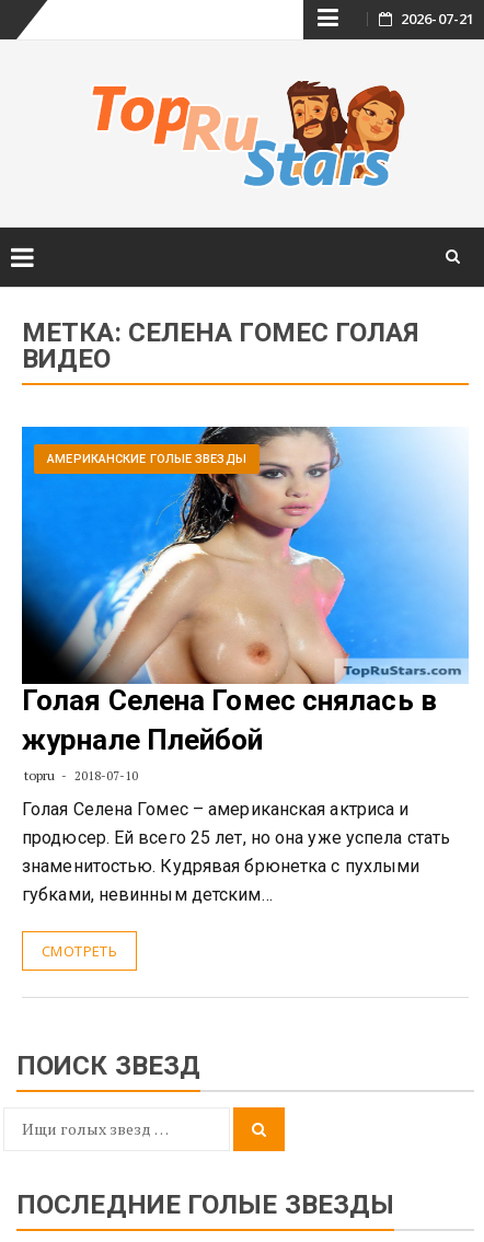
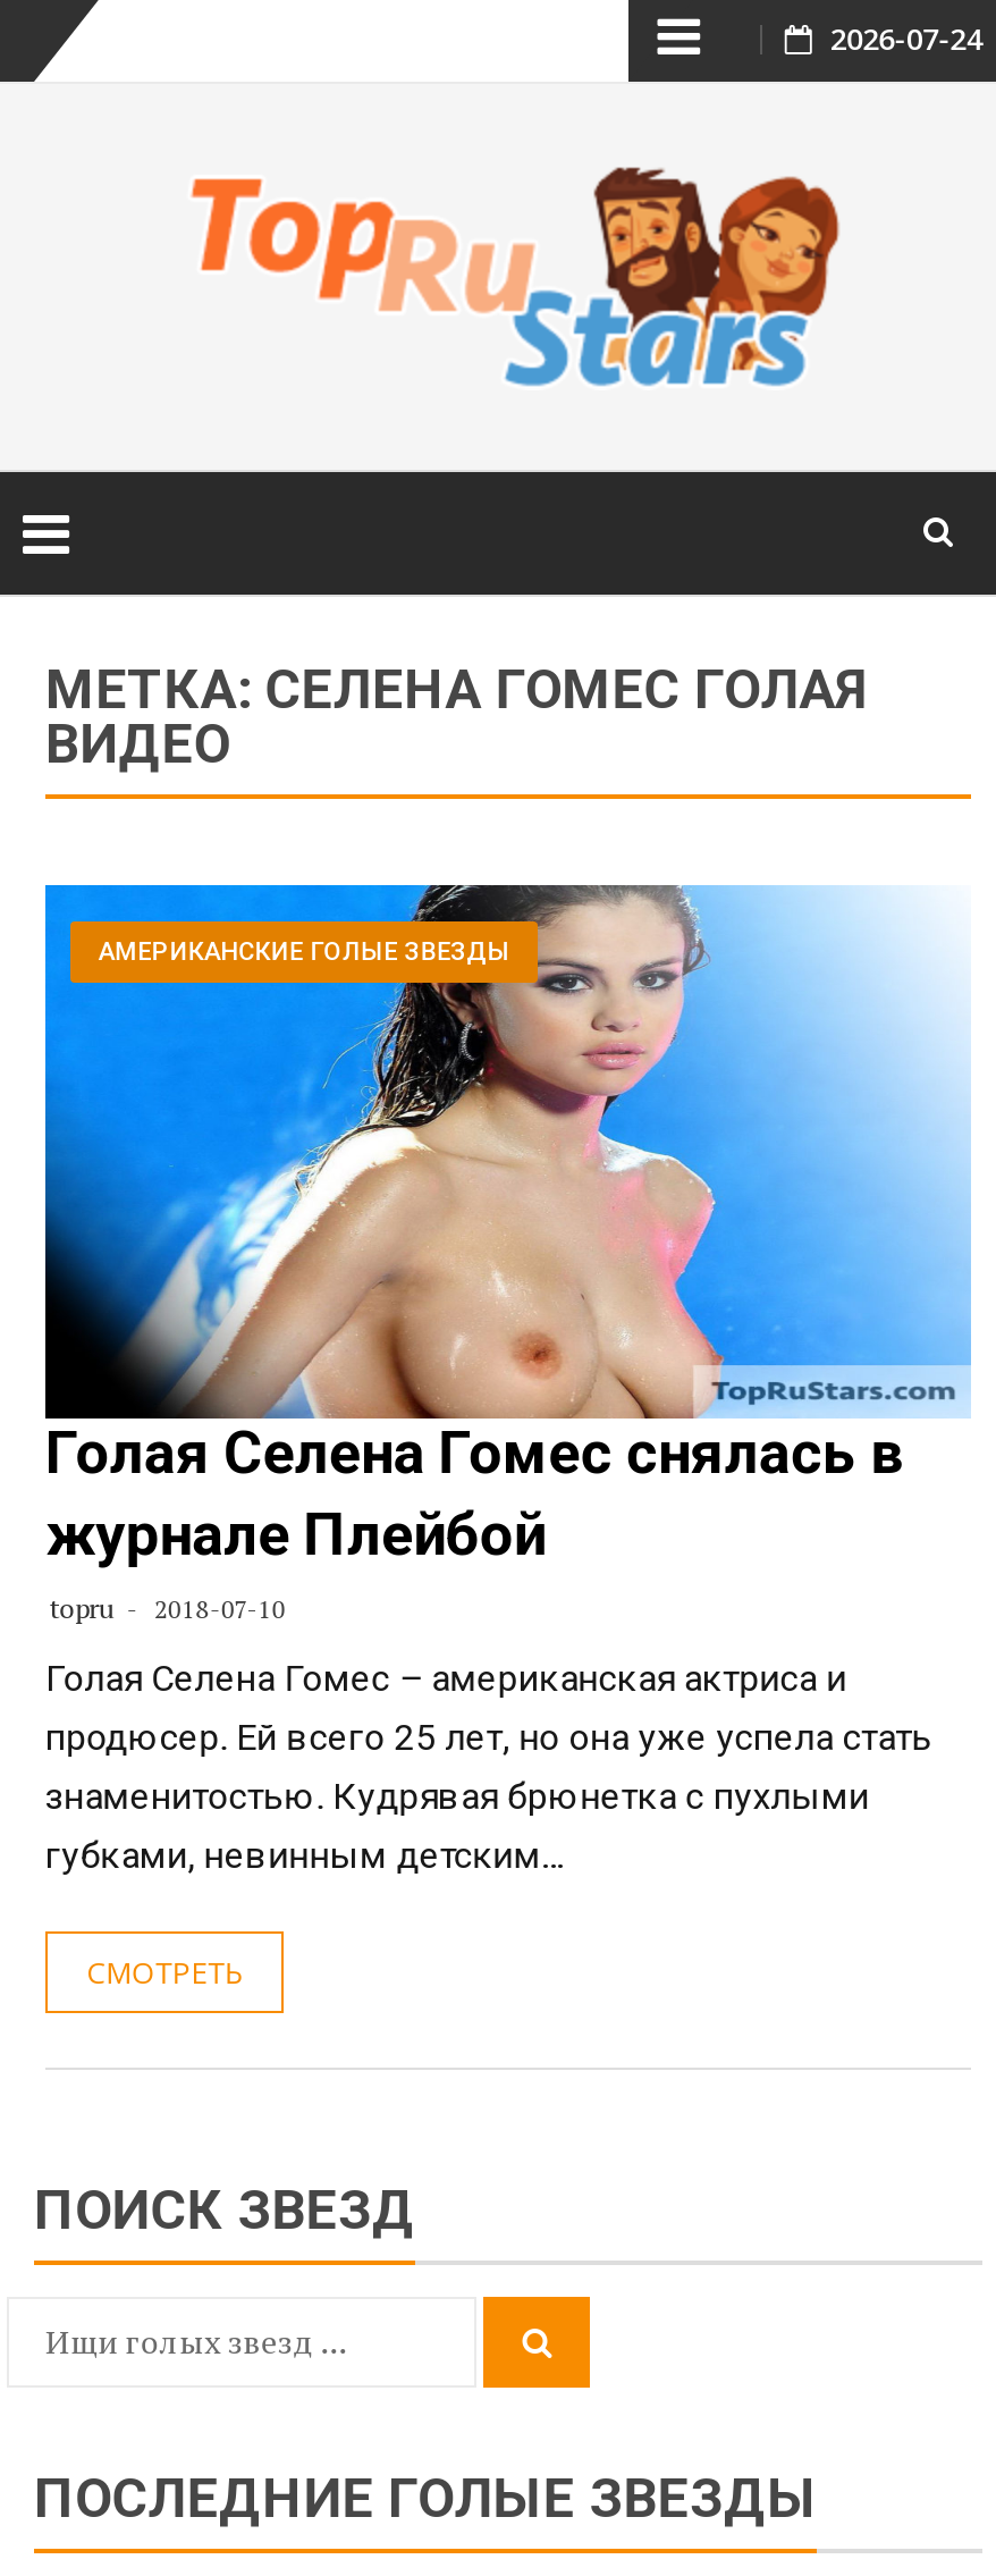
- 2026-07-21
+ 2026-07-24
